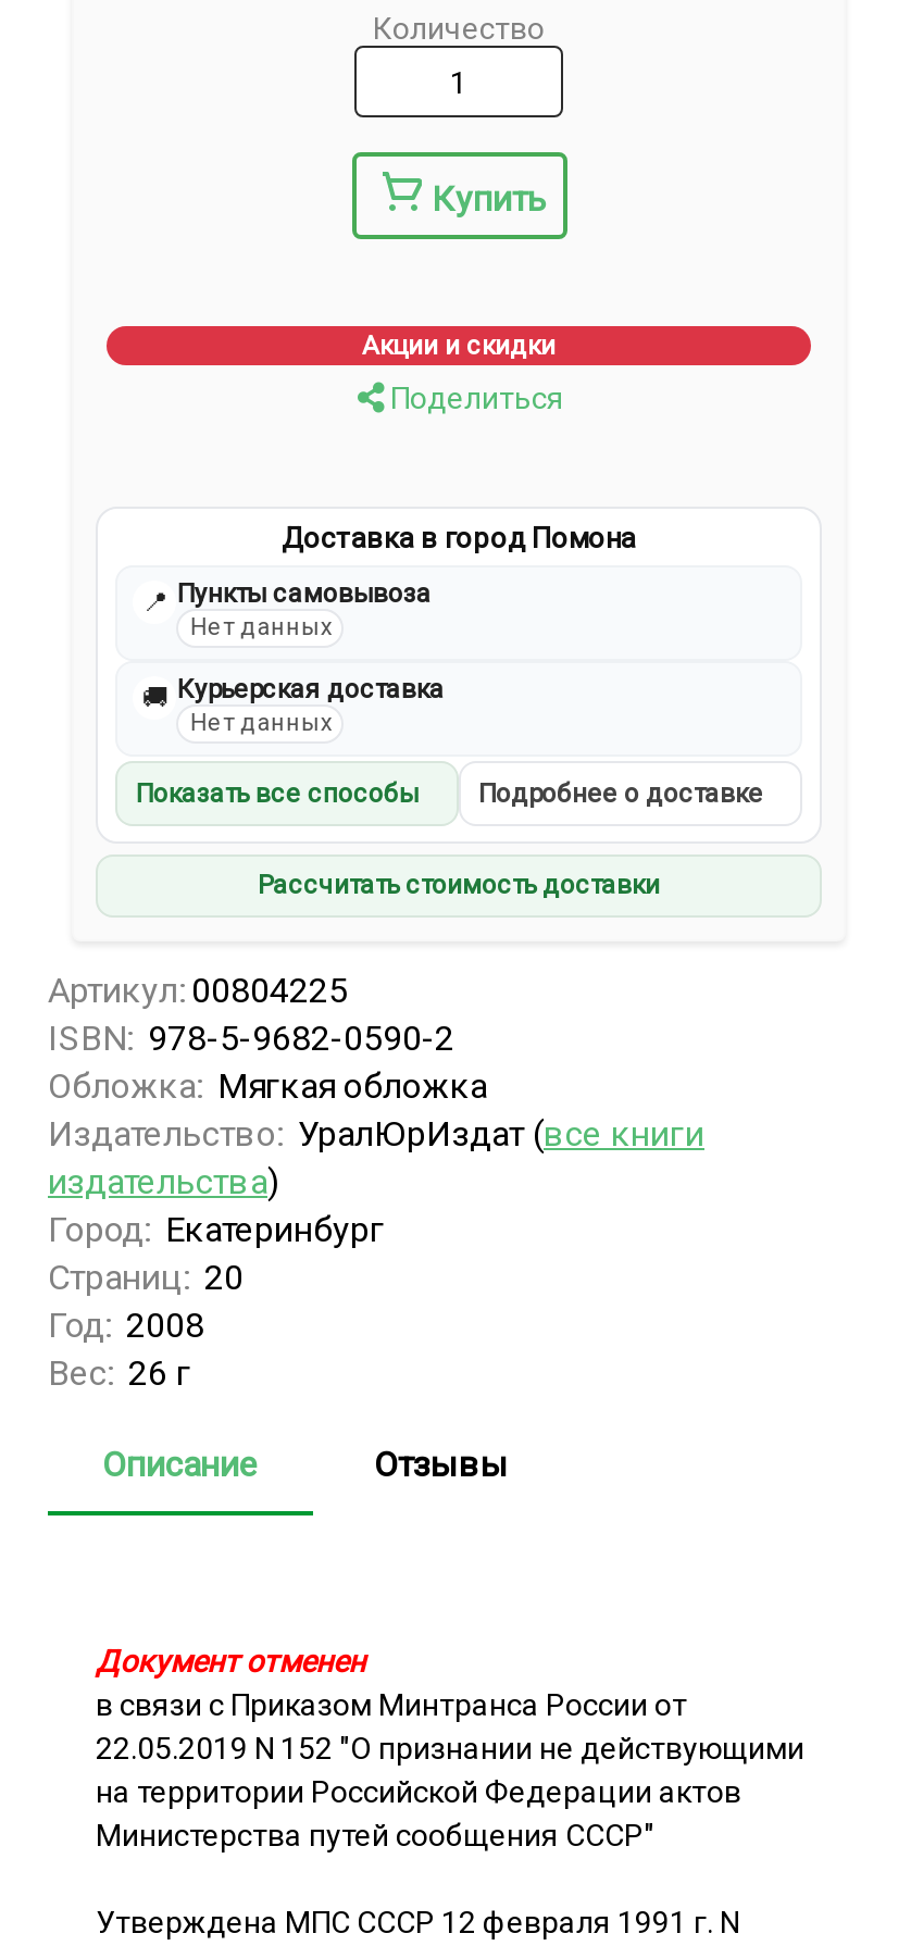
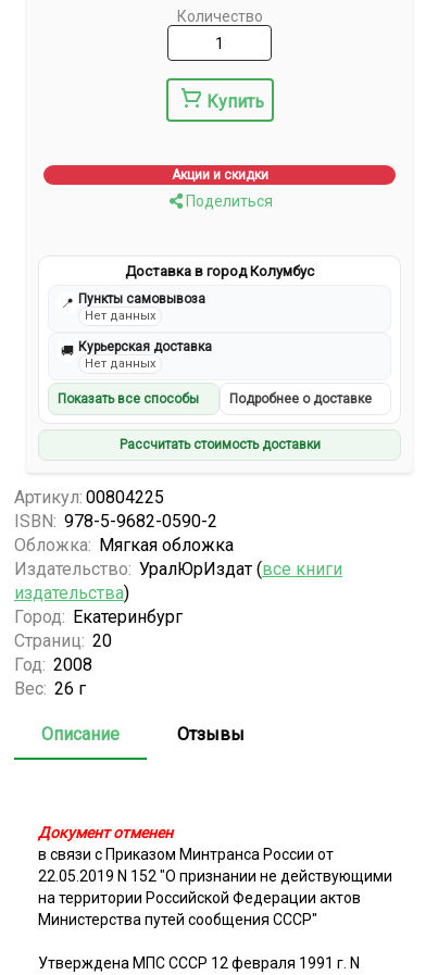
- Доставка в город Помона
+ Доставка в город Колумбус
